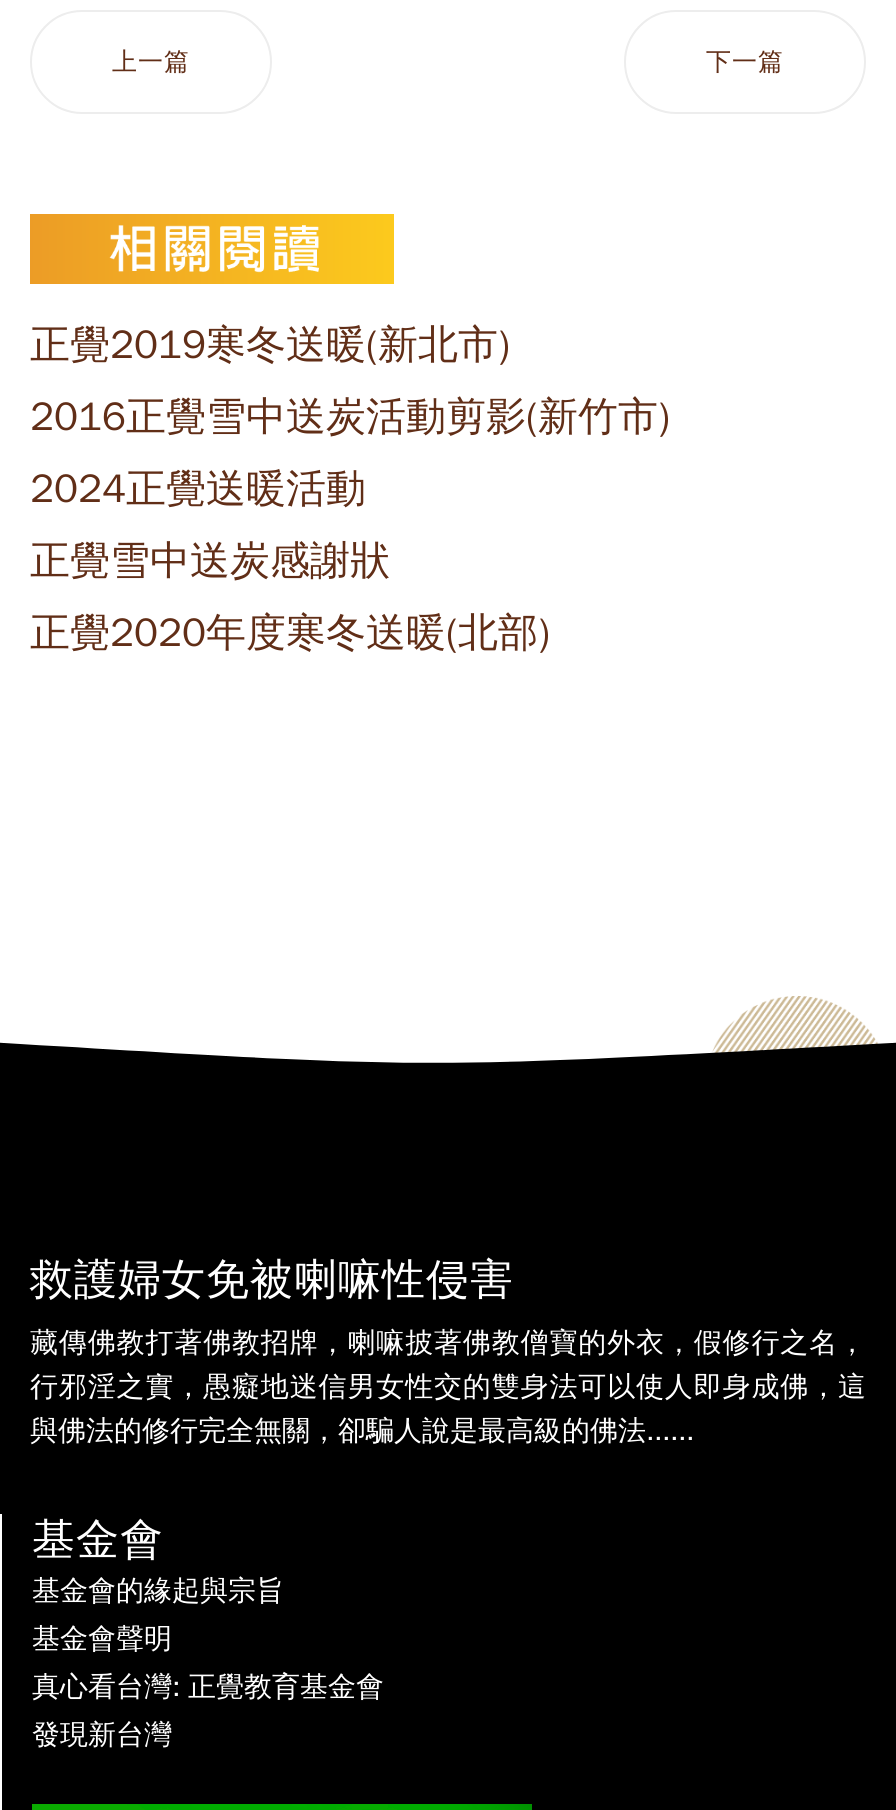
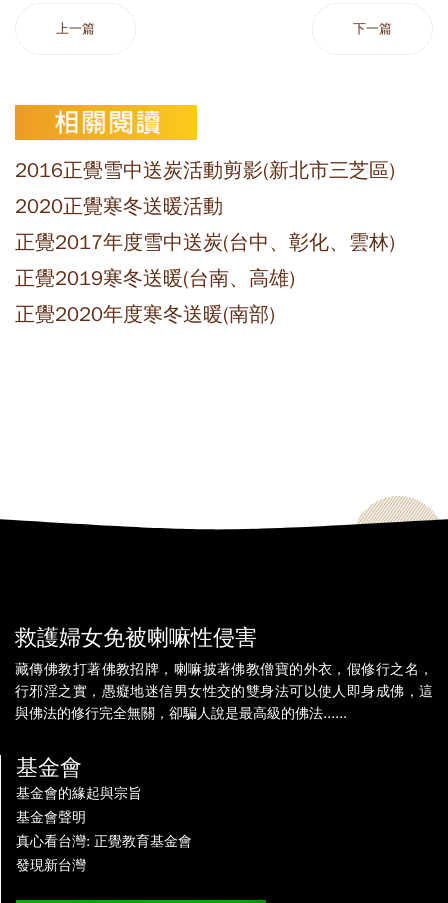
- 正覺2019寒冬送暖(新北市)
- 2016正覺雪中送炭活動剪影(新竹市)
- 2024正覺送暖活動
- 正覺雪中送炭感謝狀
- 正覺2020年度寒冬送暖(北部)
+ 2016正覺雪中送炭活動剪影(新北市三芝區)
+ 2020正覺寒冬送暖活動
+ 正覺2017年度雪中送炭(台中、彰化、雲林)
+ 正覺2019寒冬送暖(台南、高雄)
+ 正覺2020年度寒冬送暖(南部)
